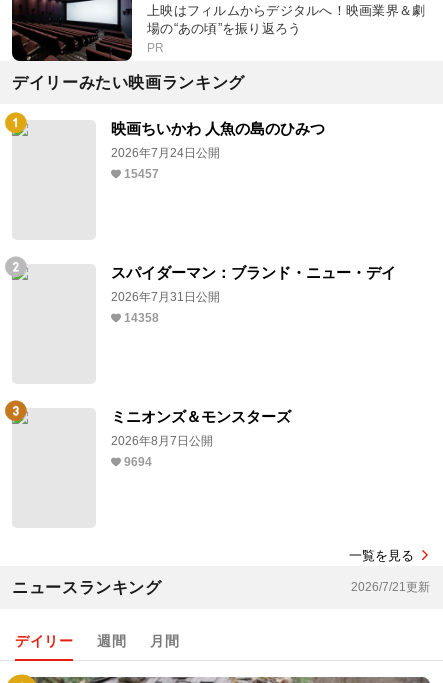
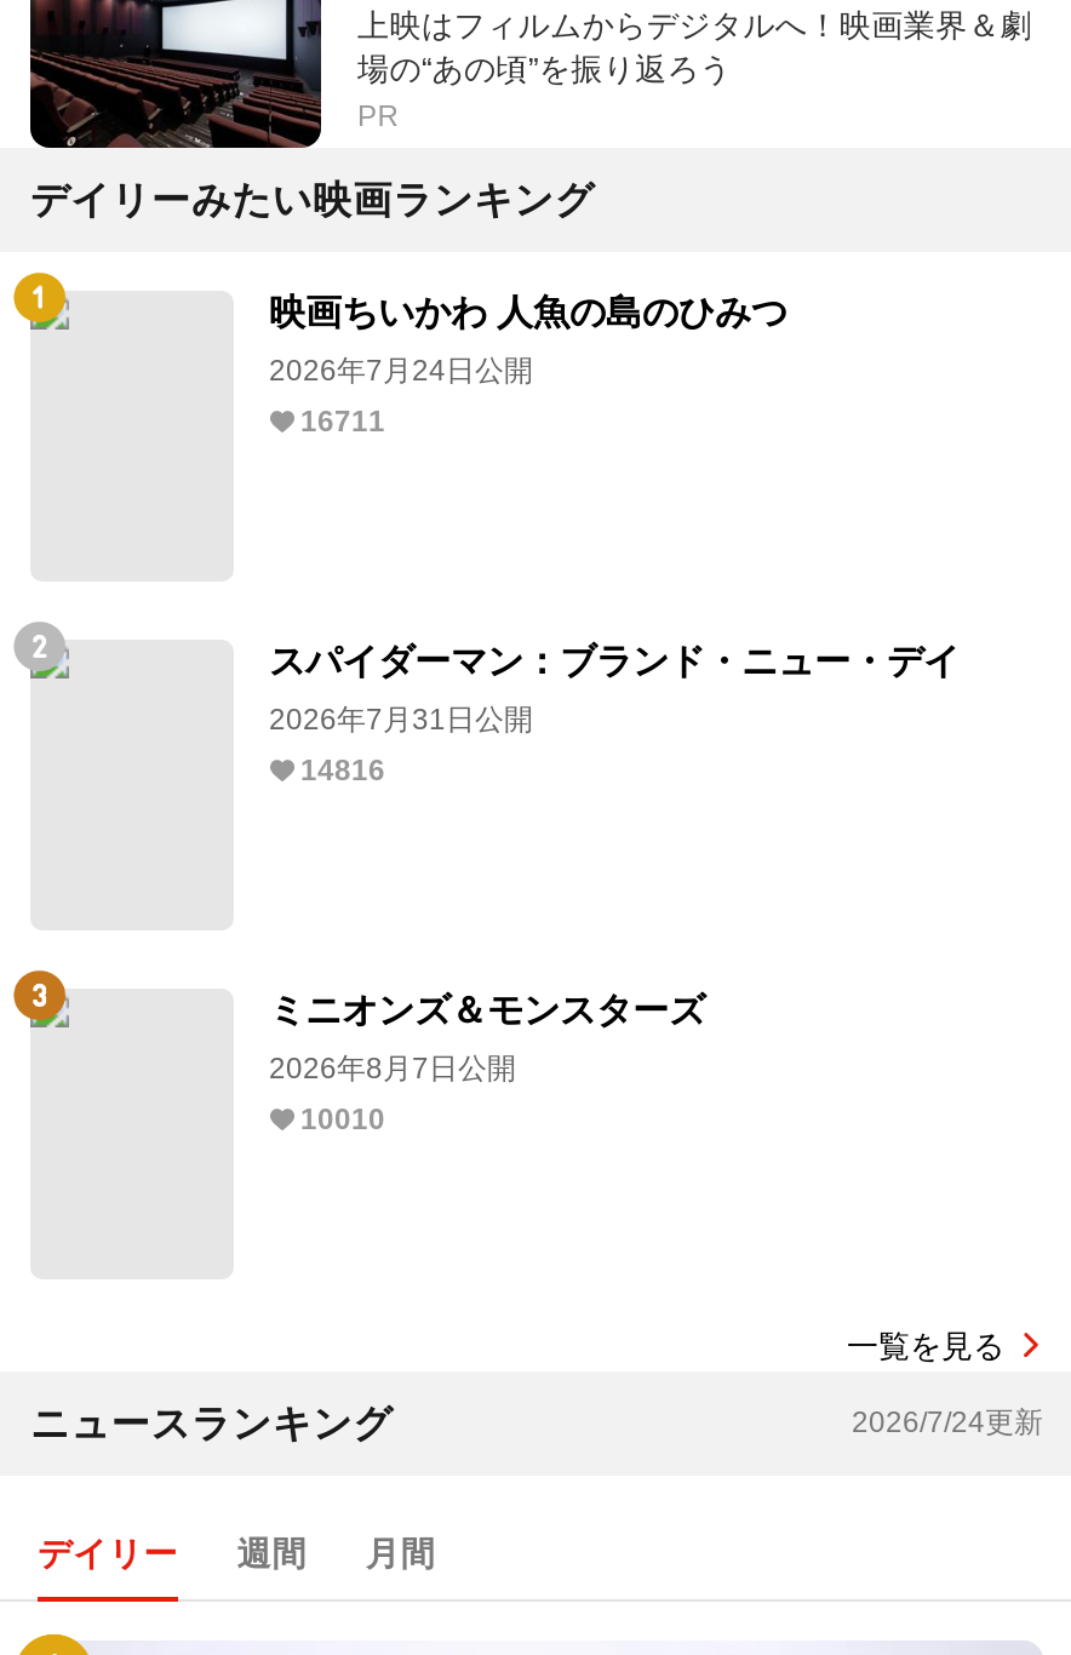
- 15457
+ 16711

- 14358
+ 14816

- 9694
+ 10010

- 2026/7/21更新
+ 2026/7/24更新
